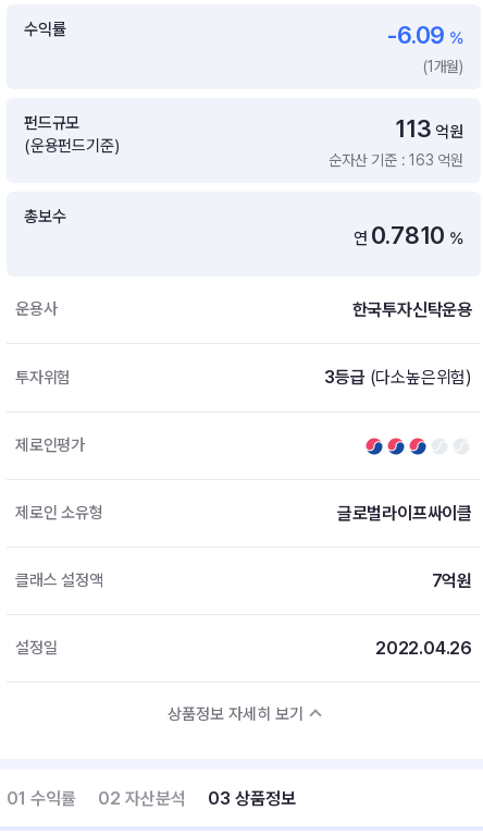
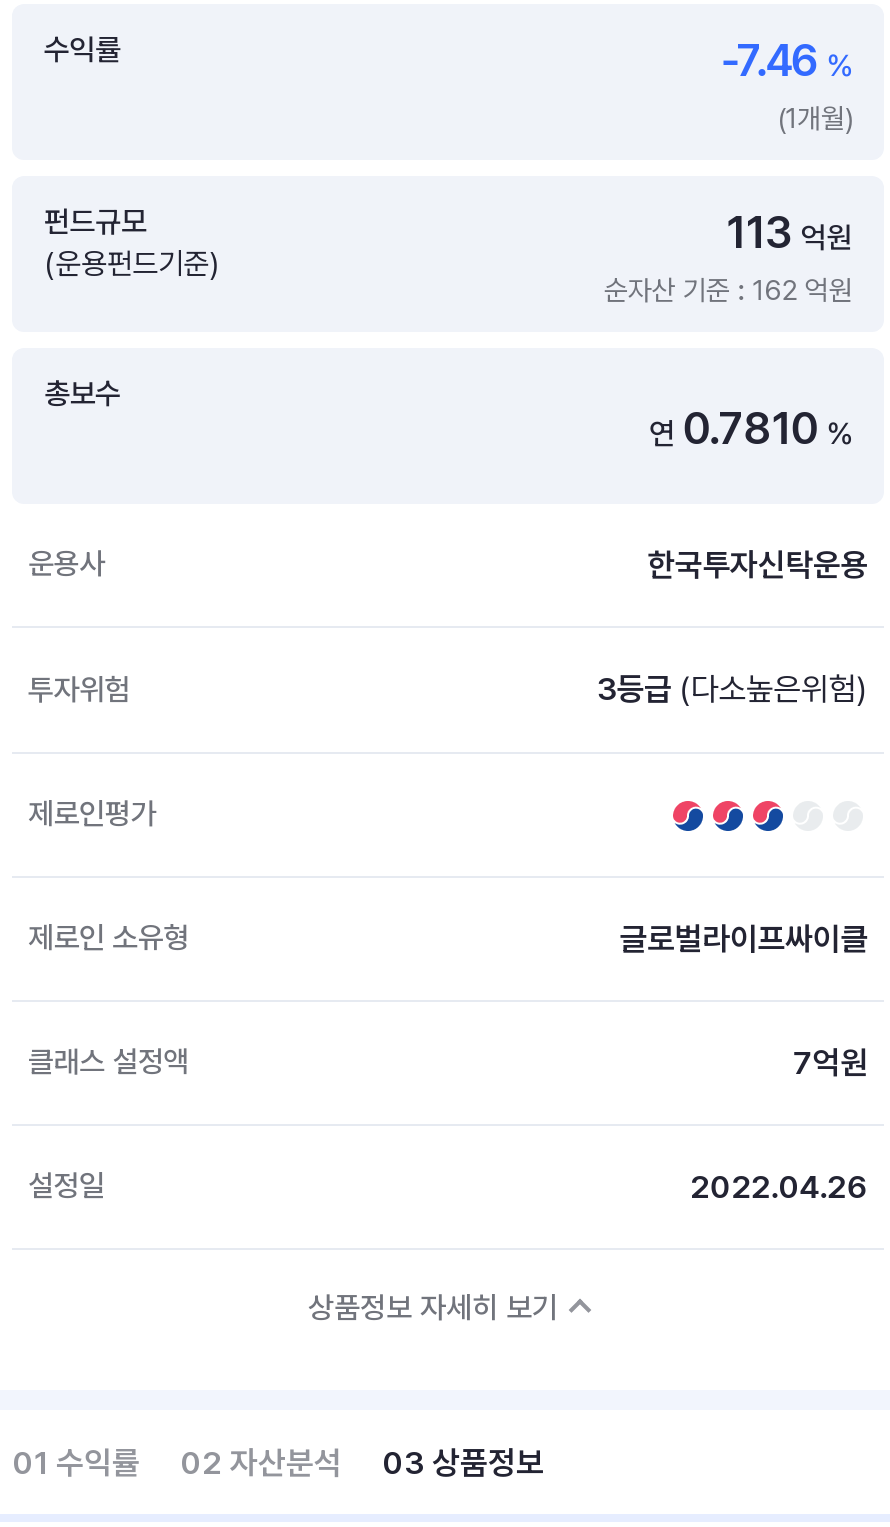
- -6.09 %
+ -7.46 %

- 순자산 기준 : 163 억원
+ 순자산 기준 : 162 억원
